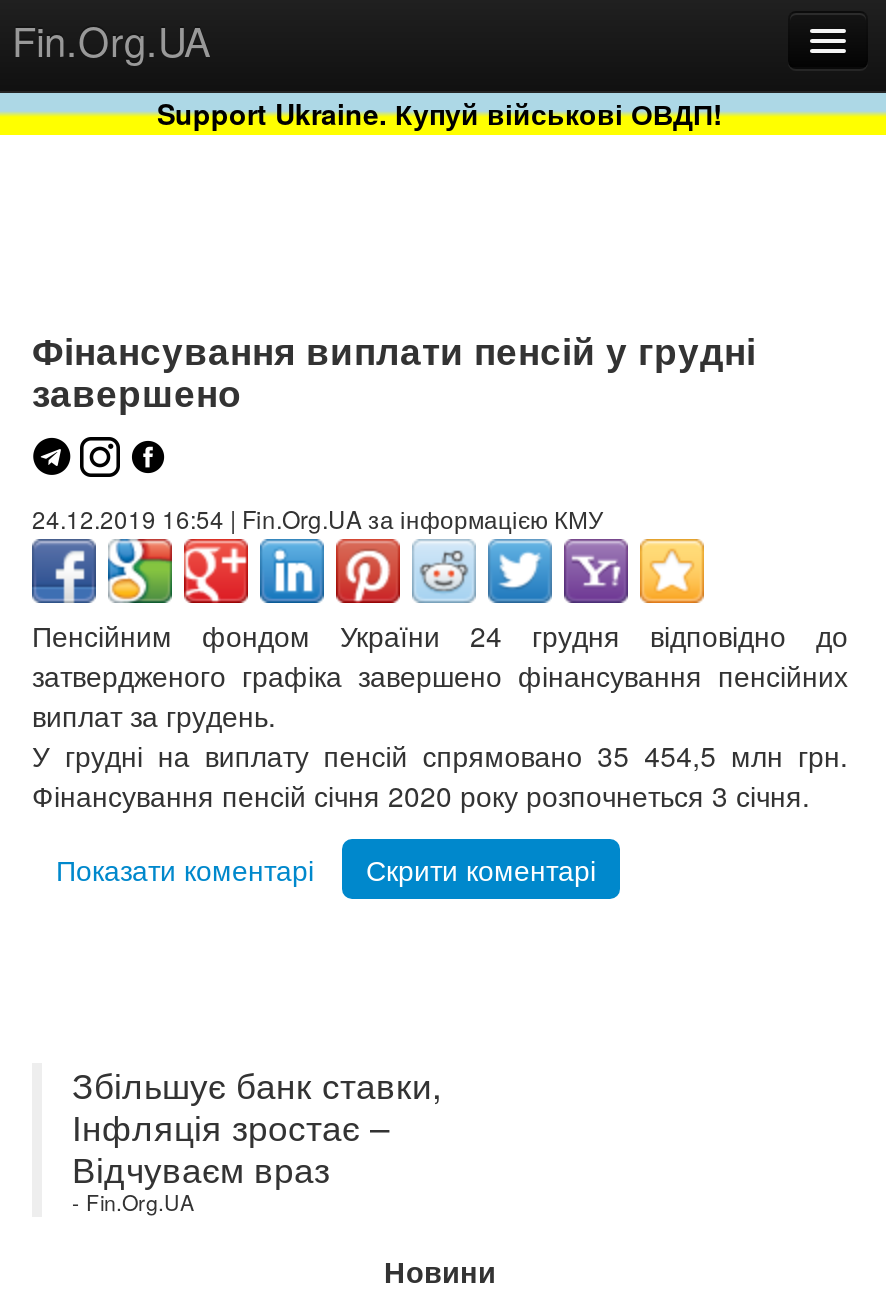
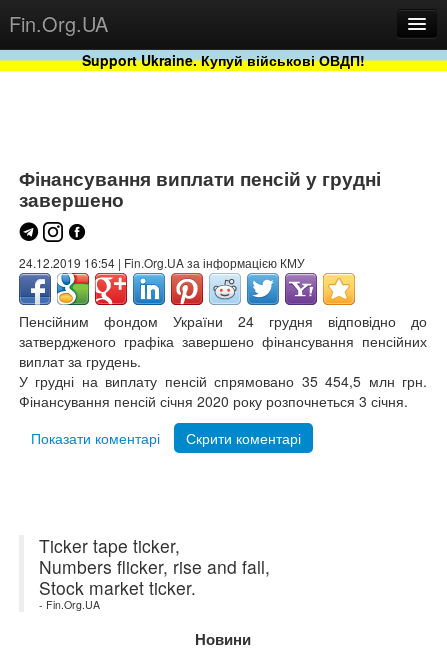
- Збільшує банк ставки,
- Інфляція зростає –
- Відчуваєм враз
+ Ticker tape ticker,
+ Numbers flicker, rise and fall,
+ Stock market ticker.
